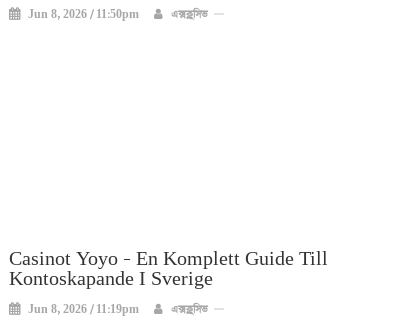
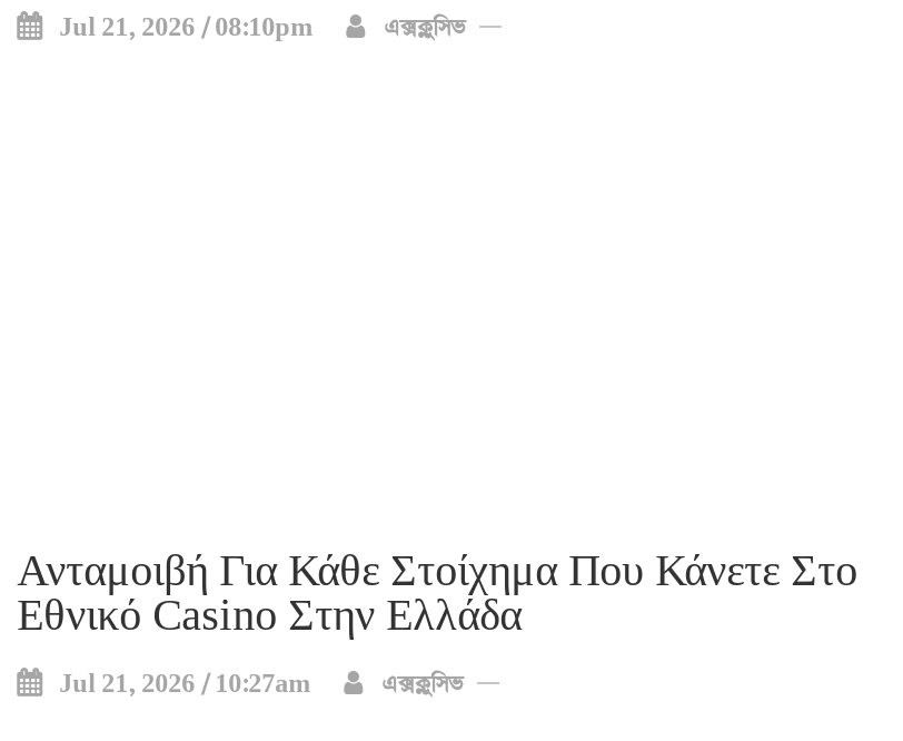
- Jun 8, 2026 / 11:50pm
+ Jul 21, 2026 / 08:10pm

- Casinot Yoyo – En Komplett Guide Till
- Kontoskapande I Sverige
+ Ανταμοιβή Για Κάθε Στοίχημα Που Κάνετε Στο
+ Εθνικό Casino Στην Ελλάδα

- Jun 8, 2026 / 11:19pm
+ Jul 21, 2026 / 10:27am
